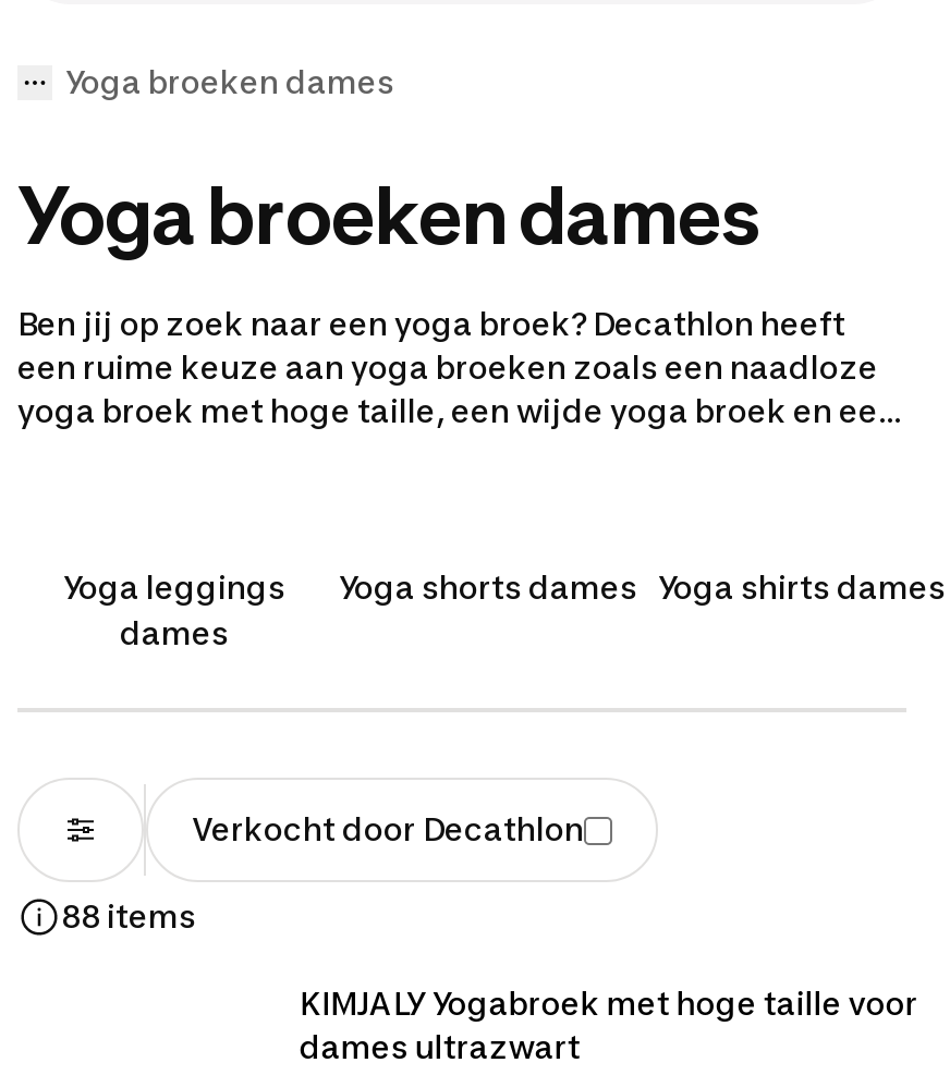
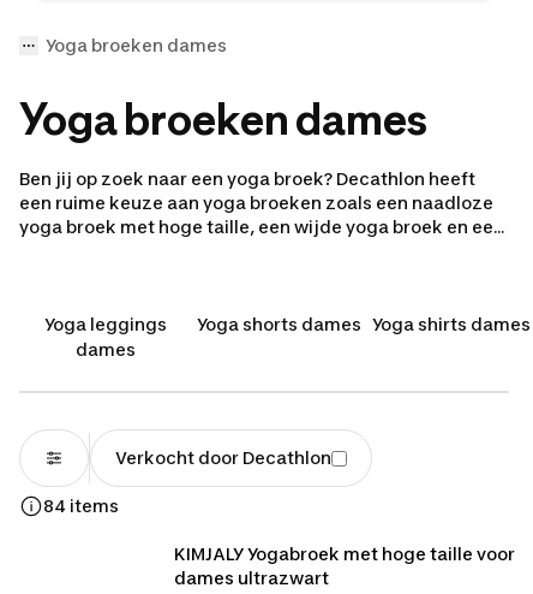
- 88 items
+ 84 items
